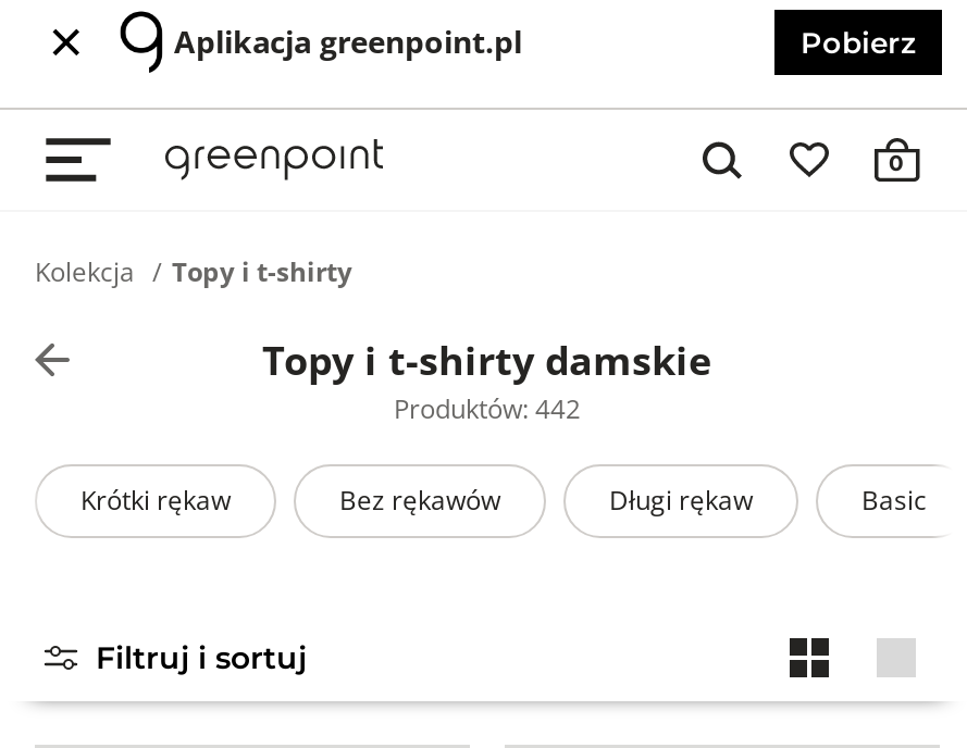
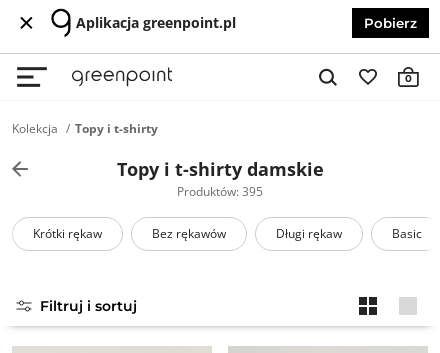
- Produktów: 442
+ Produktów: 395
